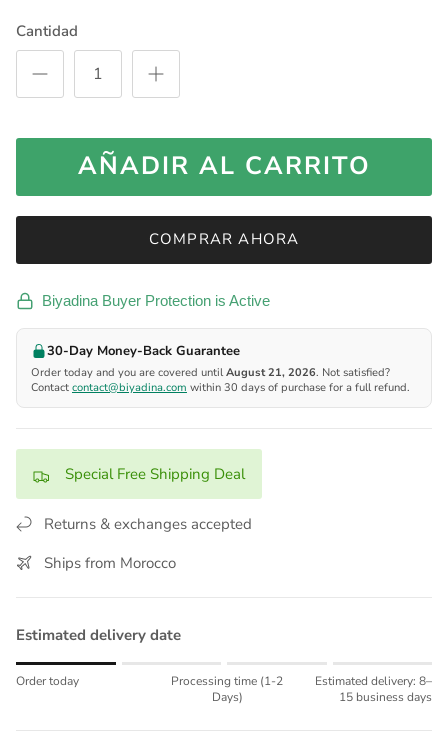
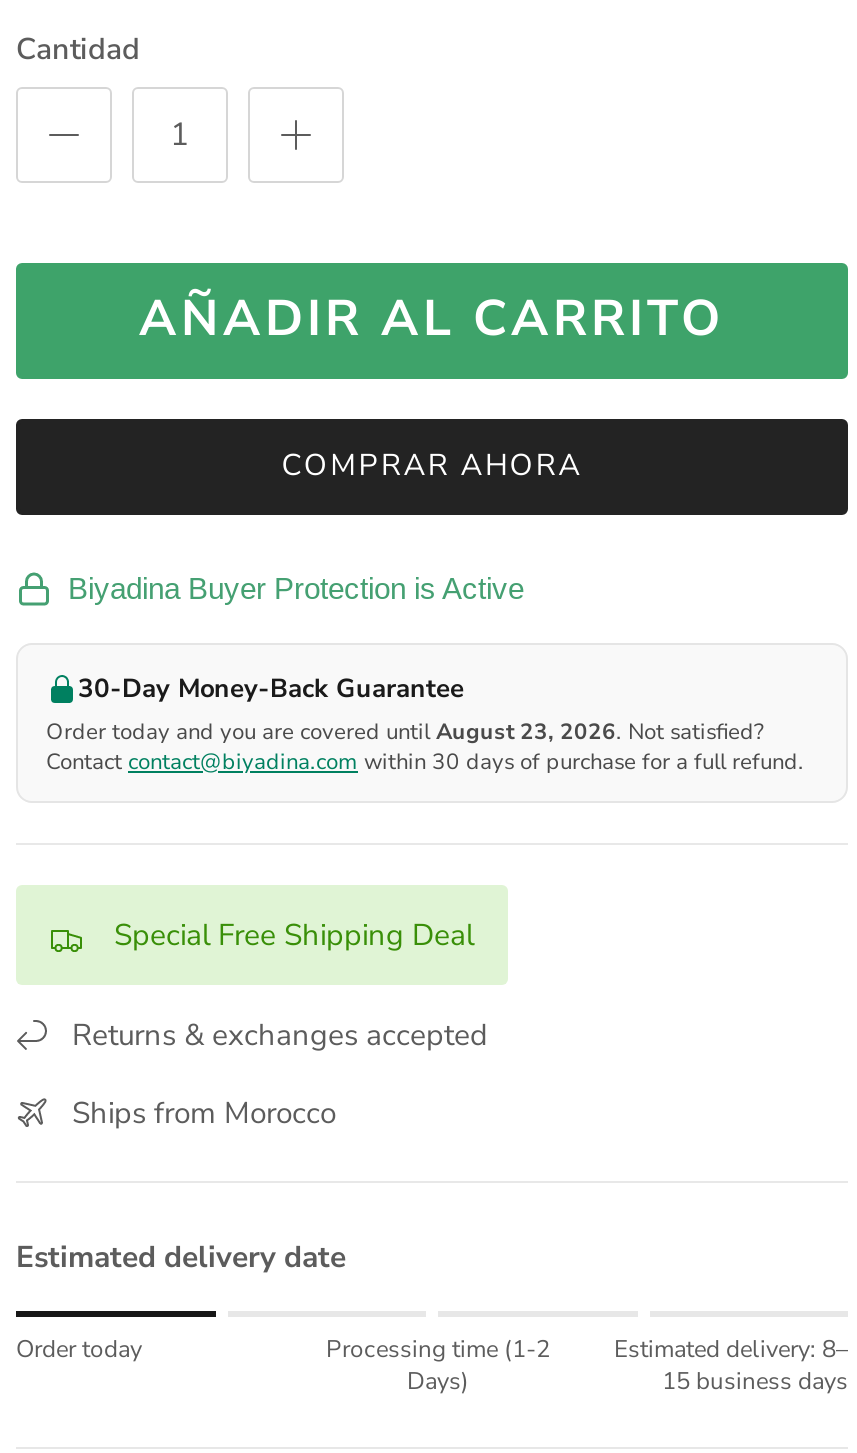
- Order today and you are covered untilAugust 21, 2026. Not satisfied?
+ Order today and you are covered untilAugust 23, 2026. Not satisfied?
